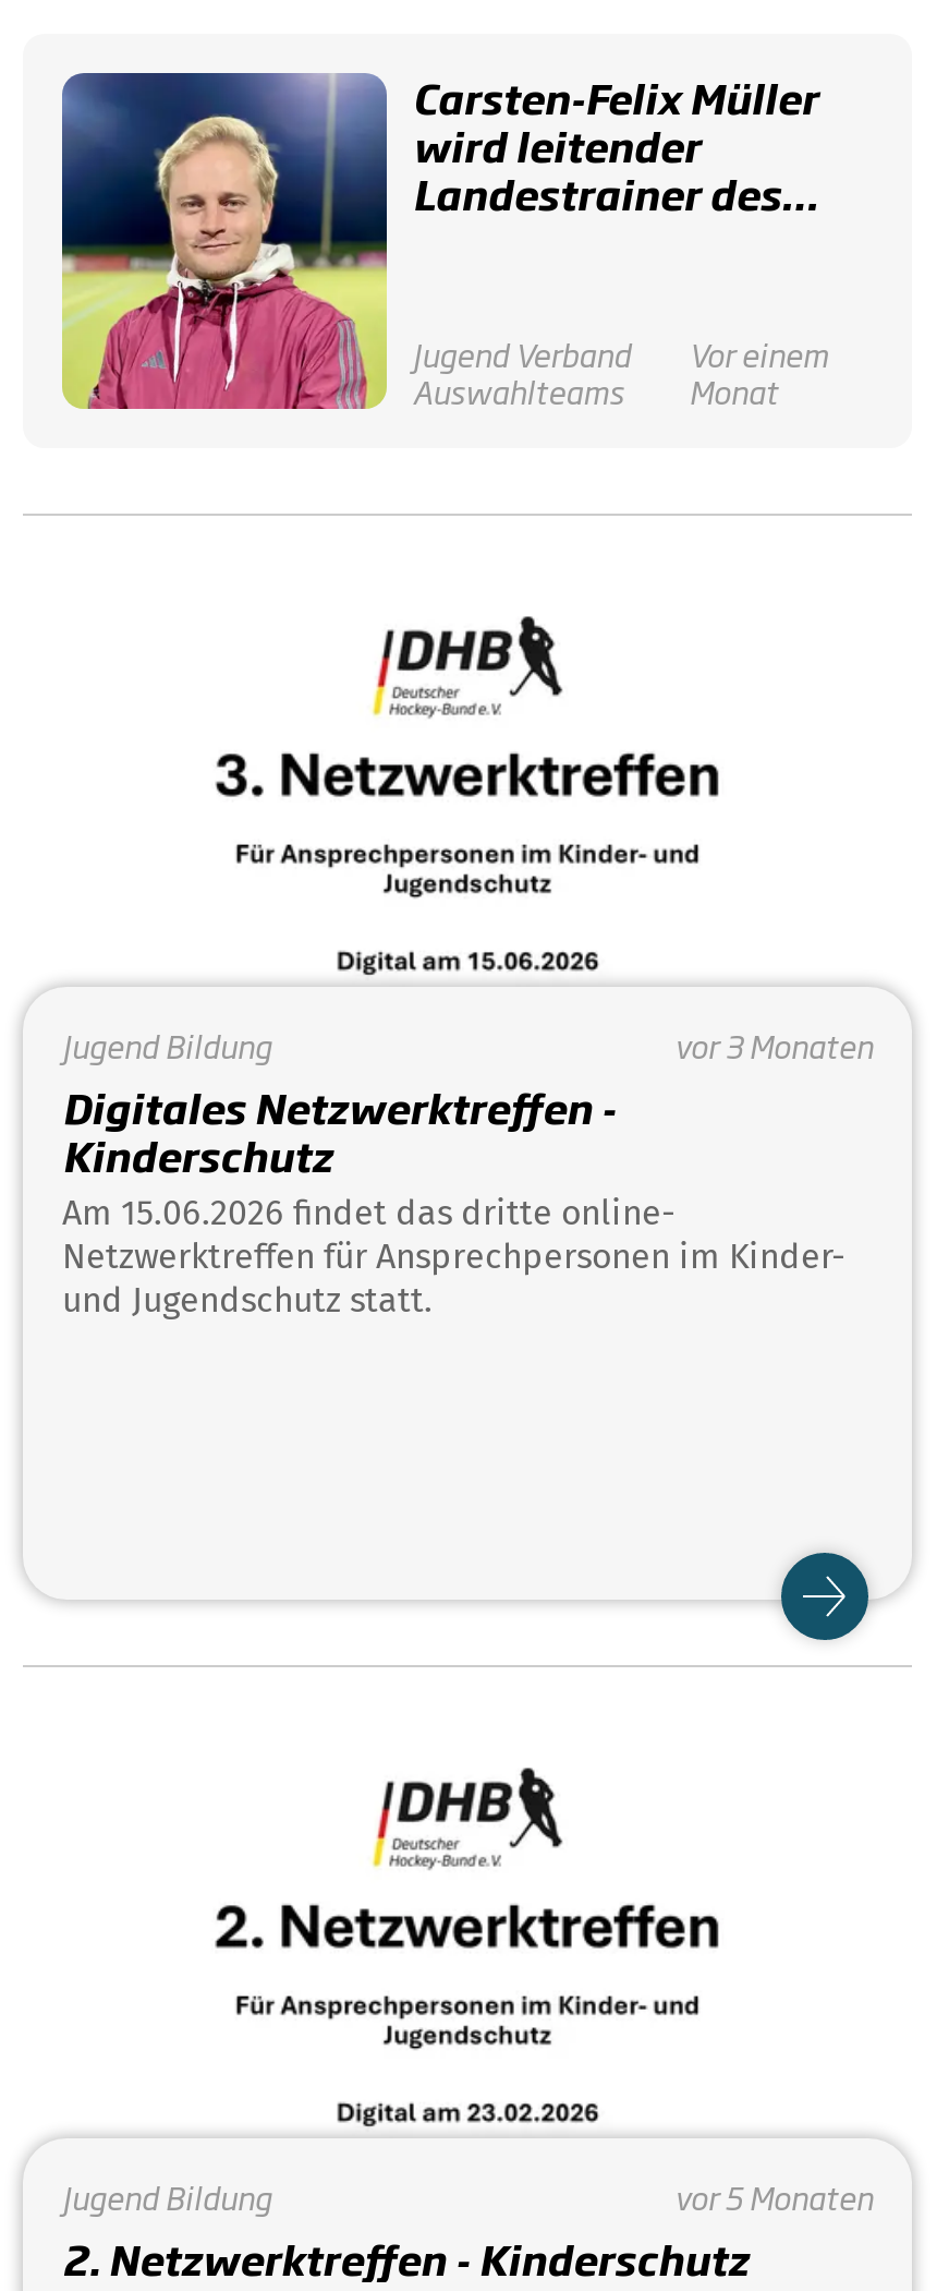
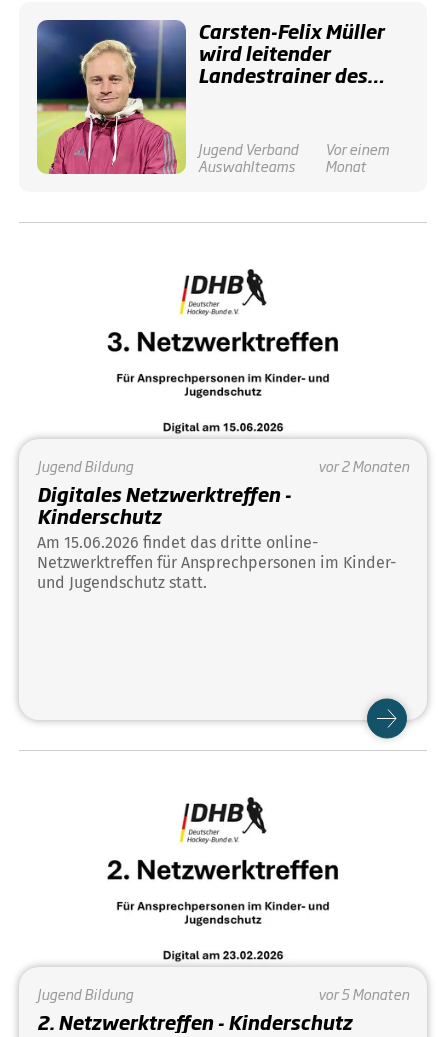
- vor 3 Monaten
+ vor 2 Monaten
